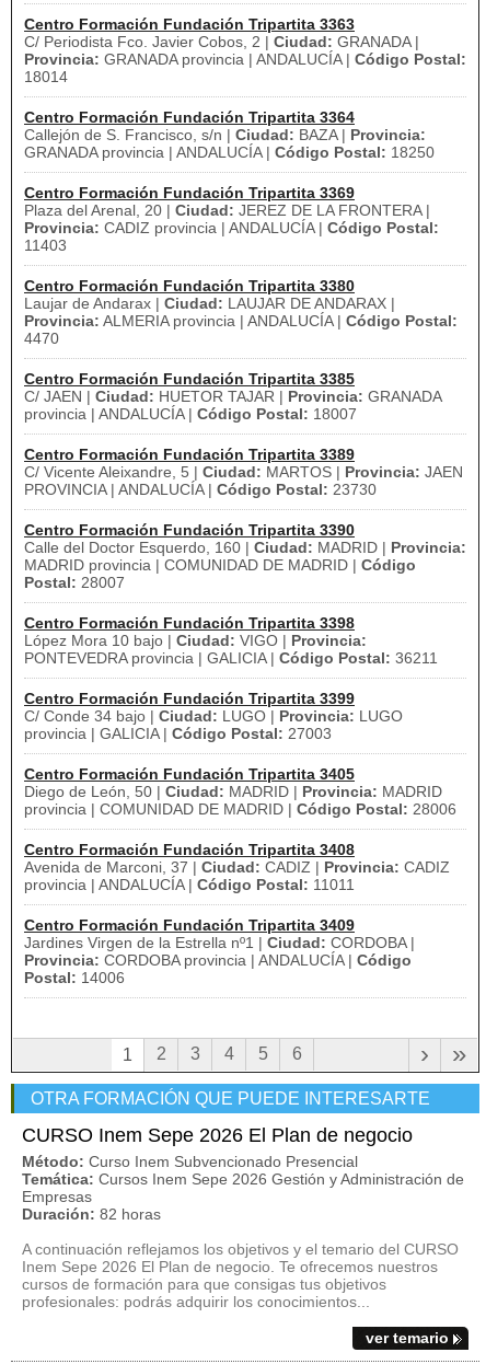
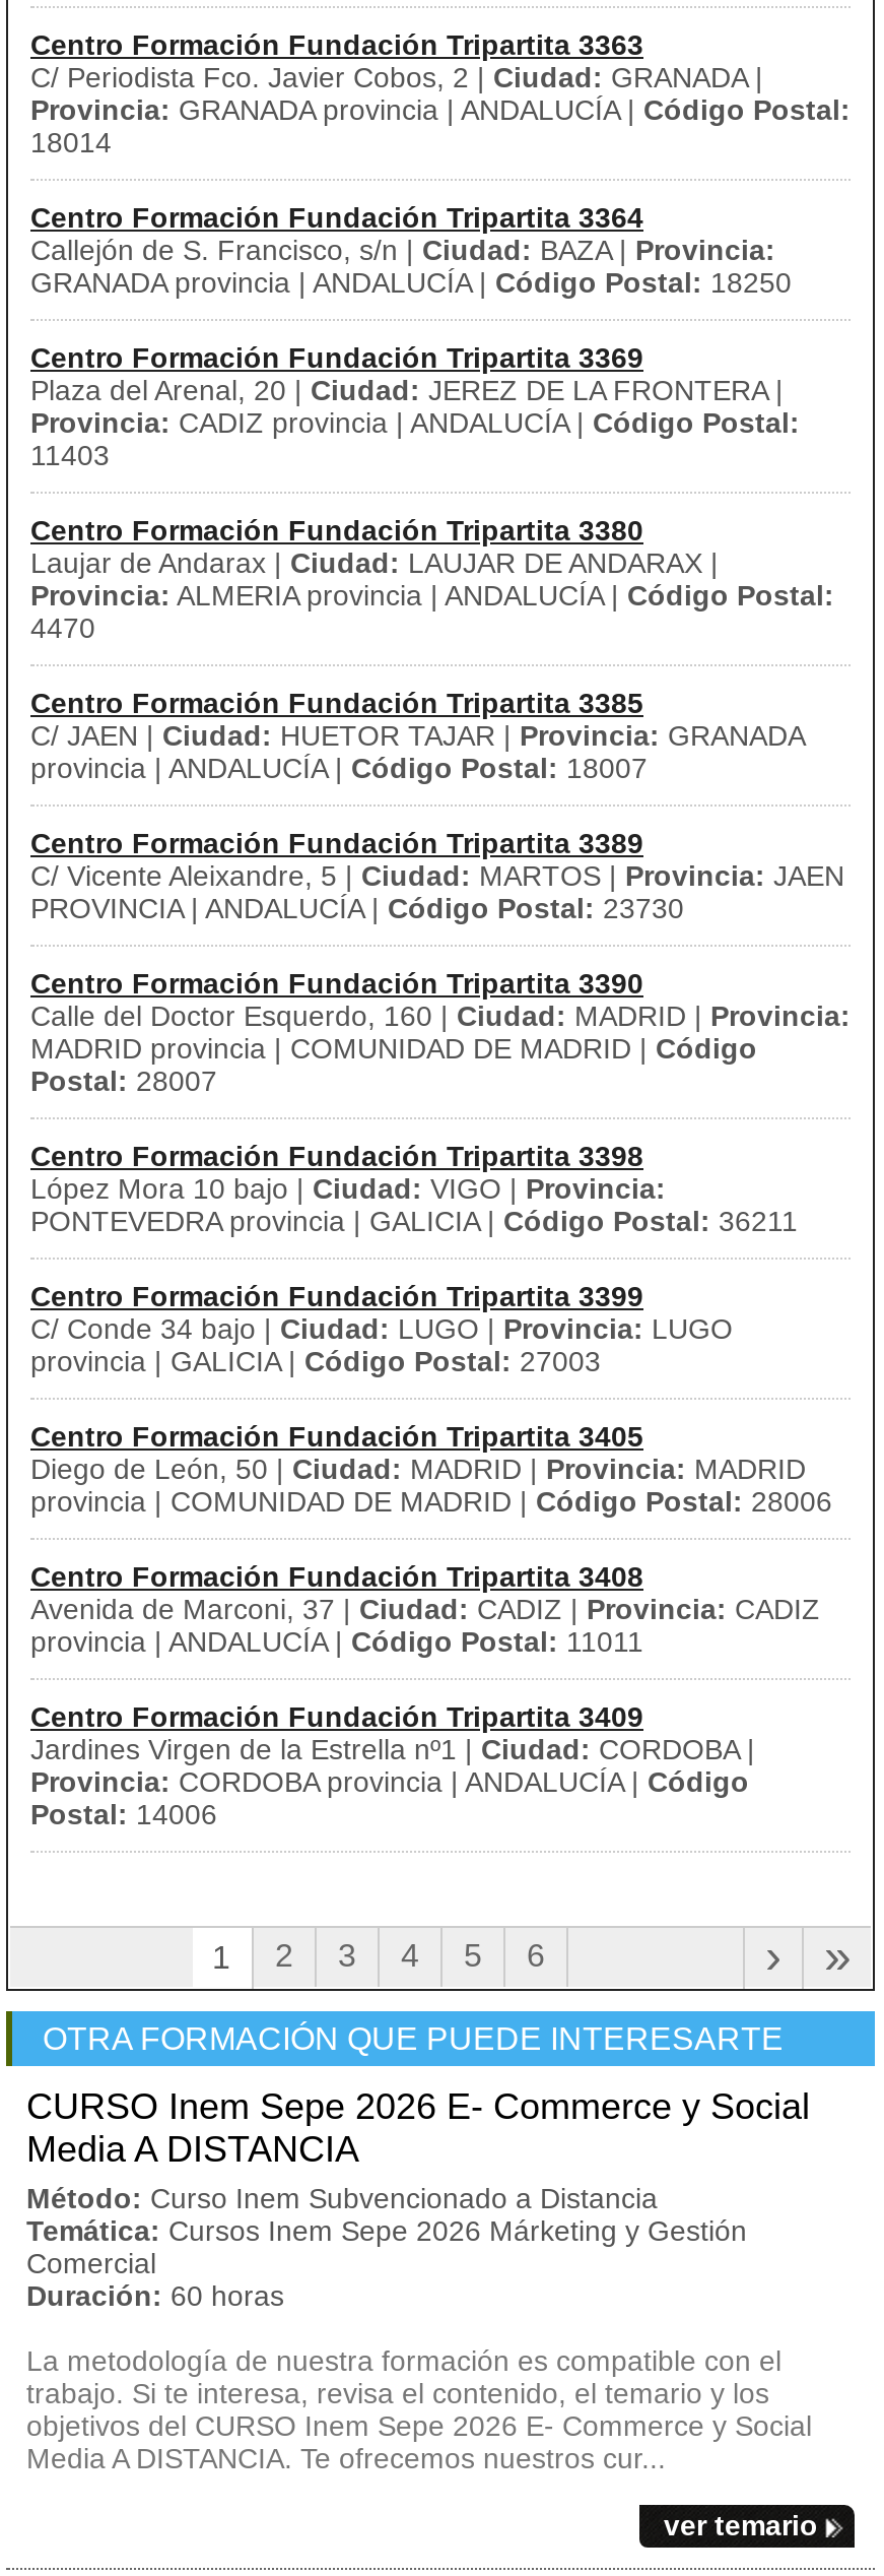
- CURSO Inem Sepe 2026 El Plan de negocio
- Método: Curso Inem Subvencionado Presencial
- Temática: Cursos Inem Sepe 2026 Gestión y Administración de
- Empresas
- Duración: 82 horas
+ CURSO Inem Sepe 2026 E- Commerce y Social
+ Media A DISTANCIA
+ Método: Curso Inem Subvencionado a Distancia
+ Temática: Cursos Inem Sepe 2026 Márketing y Gestión
+ Comercial
+ Duración: 60 horas

- A continuación reflejamos los objetivos y el temario del CURSO
- Inem Sepe 2026 El Plan de negocio. Te ofrecemos nuestros
- cursos de formación para que consigas tus objetivos
- profesionales: podrás adquirir los conocimientos...
+ La metodología de nuestra formación es compatible con el
+ trabajo. Si te interesa, revisa el contenido, el temario y los
+ objetivos del CURSO Inem Sepe 2026 E- Commerce y Social
+ Media A DISTANCIA. Te ofrecemos nuestros cur...
